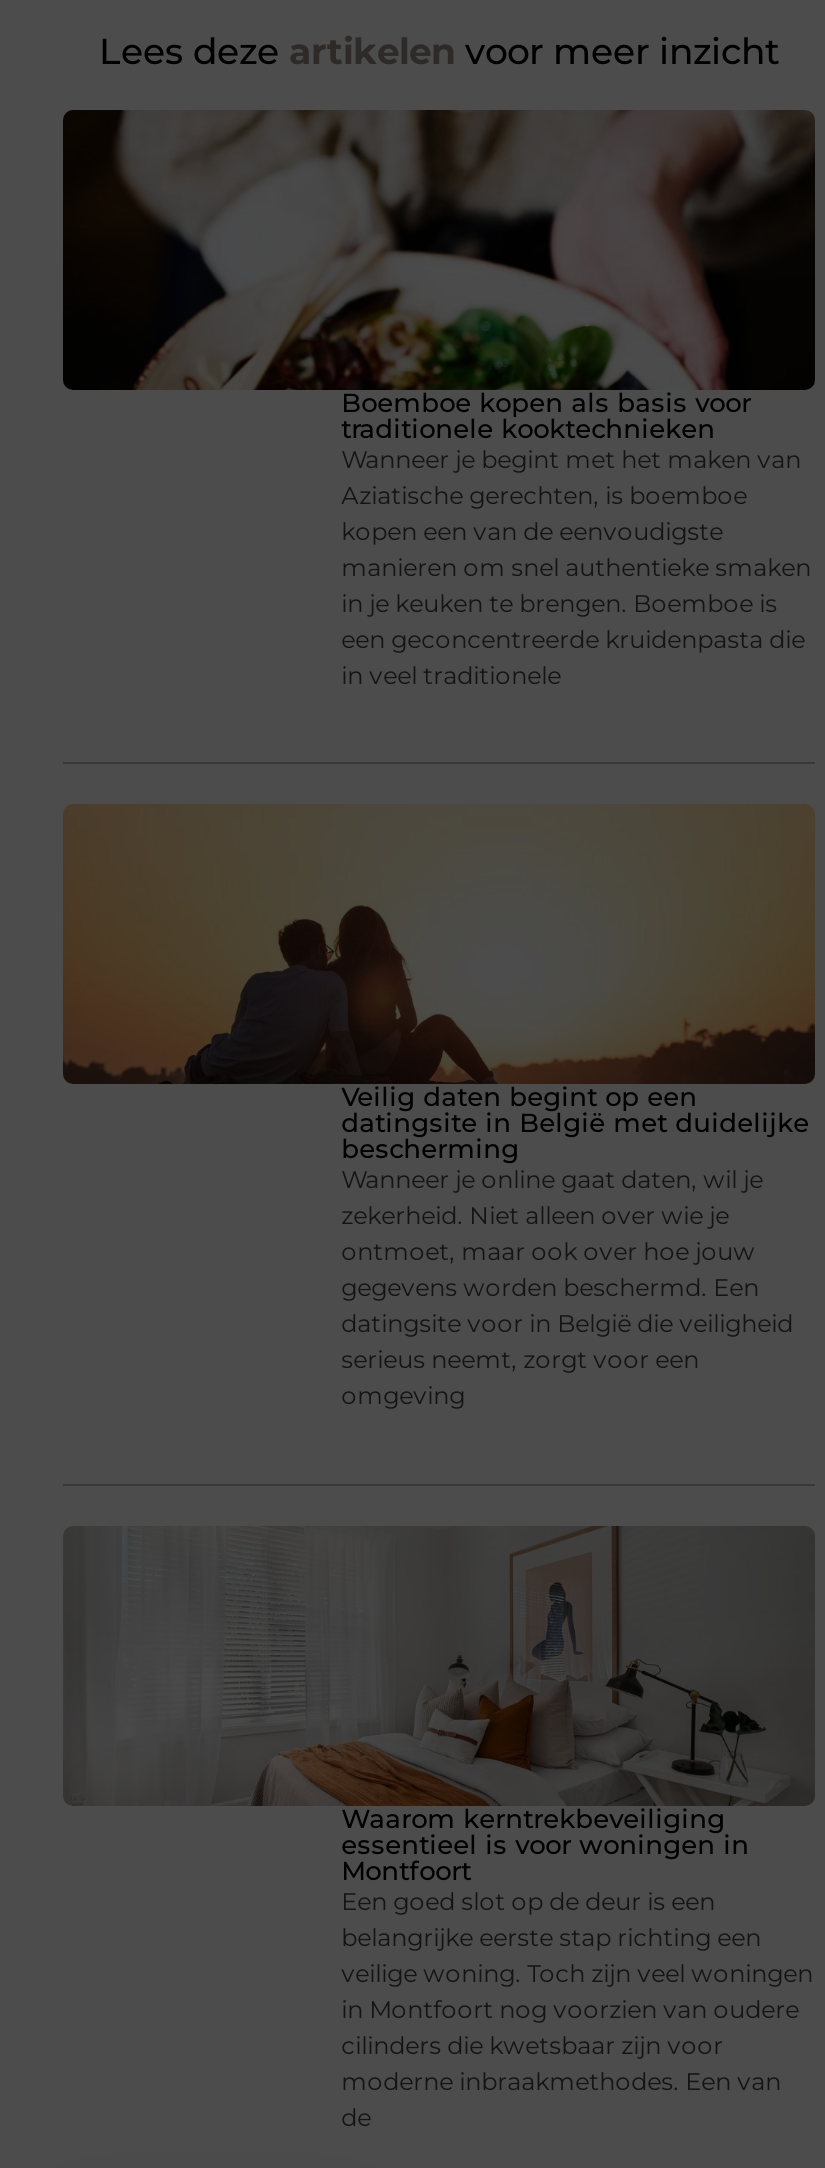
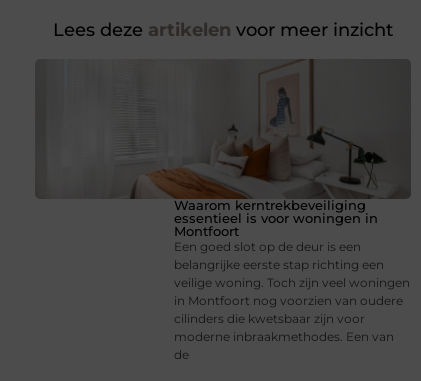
- [image]
- Boemboe kopen als basis voor
- traditionele kooktechnieken
- Wanneer je begint met het maken van
- Aziatische gerechten, is boemboe
- kopen een van de eenvoudigste
- manieren om snel authentieke smaken
- in je keuken te brengen. Boemboe is
- een geconcentreerde kruidenpasta die
- in veel traditionele

- [image]
- Veilig daten begint op een
- datingsite in België met duidelijke
- bescherming
- Wanneer je online gaat daten, wil je
- zekerheid. Niet alleen over wie je
- ontmoet, maar ook over hoe jouw
- gegevens worden beschermd. Een
- datingsite voor in België die veiligheid
- serieus neemt, zorgt voor een
- omgeving
